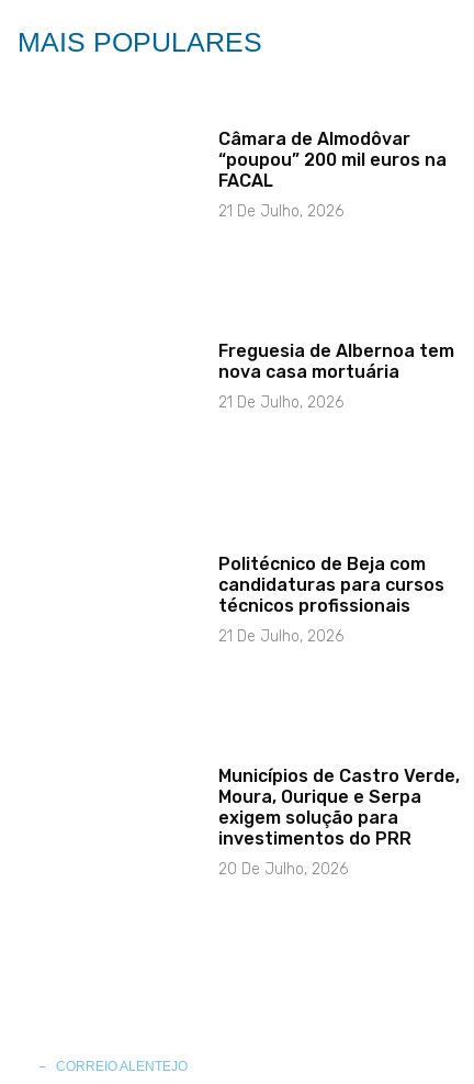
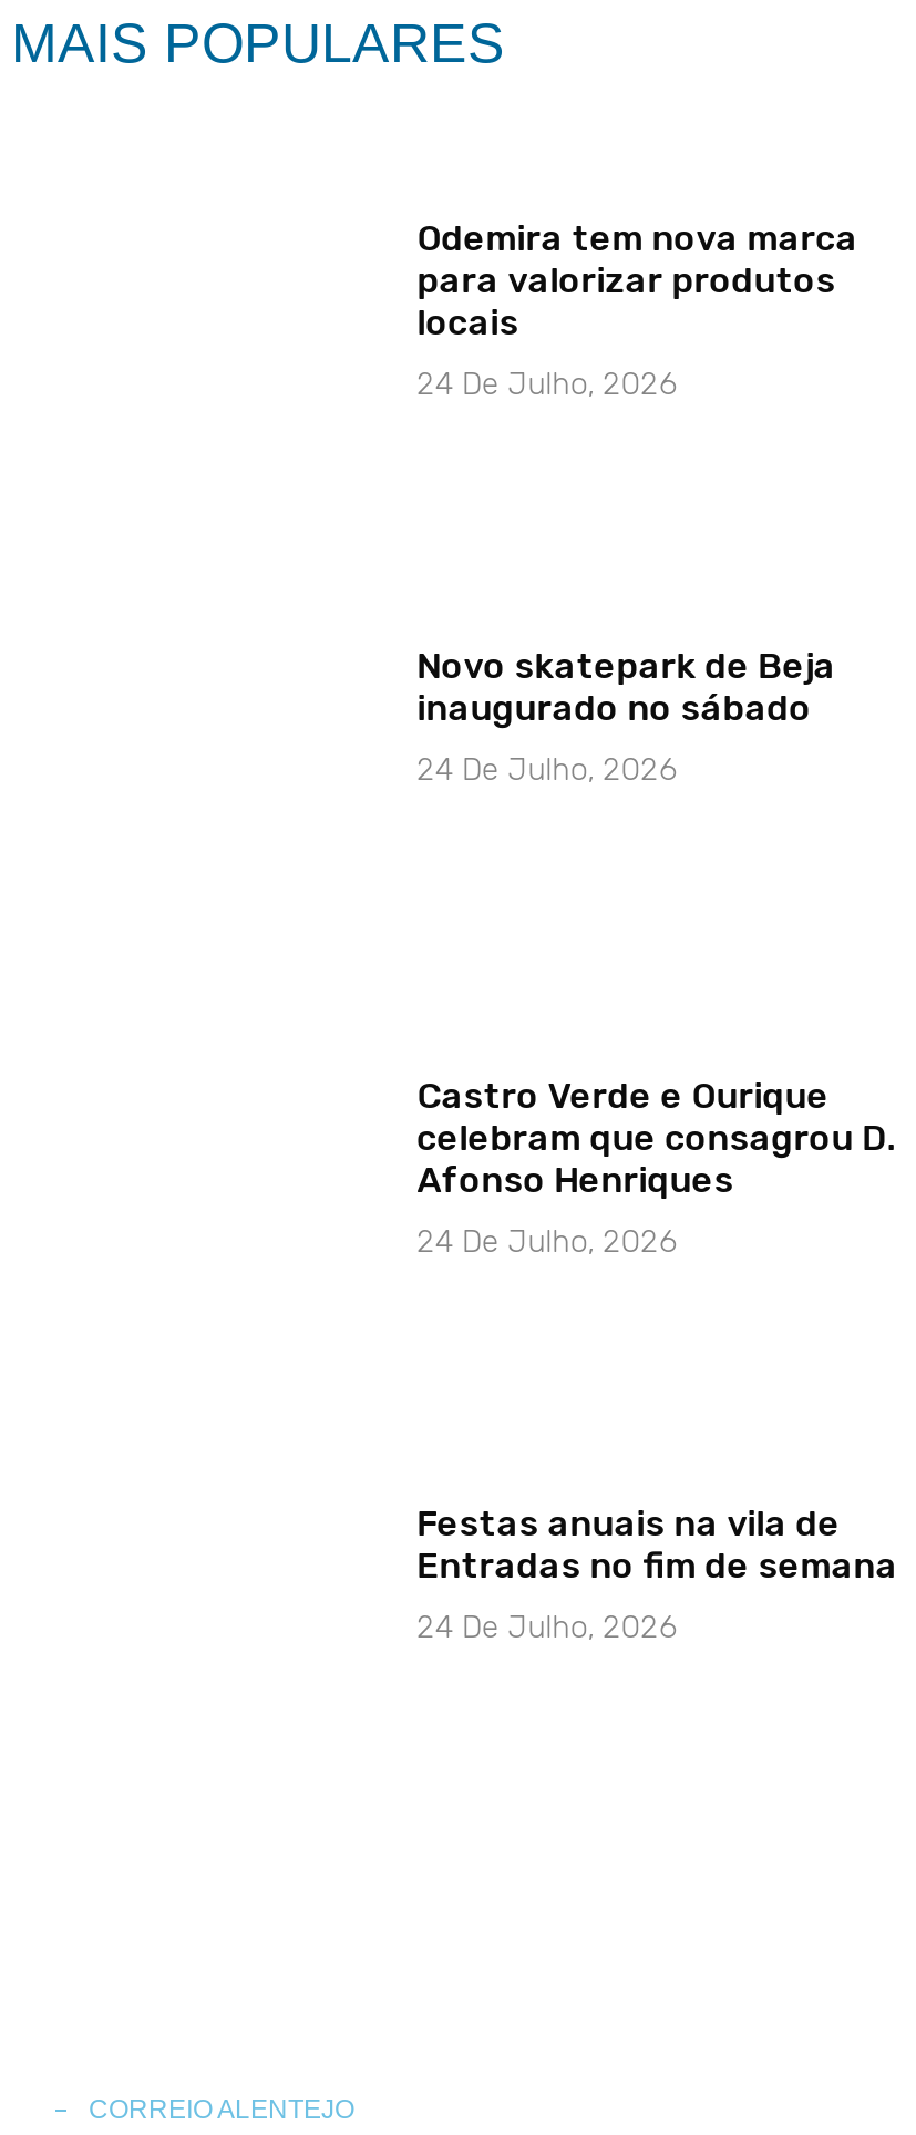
- Câmara de Almodôvar
- “poupou” 200 mil euros na
- FACAL
+ Odemira tem nova marca
+ para valorizar produtos
+ locais

- 21 De Julho, 2026
+ 24 De Julho, 2026

- Freguesia de Albernoa tem
- nova casa mortuária
+ Novo skatepark de Beja
+ inaugurado no sábado

- 21 De Julho, 2026
+ 24 De Julho, 2026

- Politécnico de Beja com
- candidaturas para cursos
- técnicos profissionais
+ Castro Verde e Ourique
+ celebram que consagrou D.
+ Afonso Henriques

- 21 De Julho, 2026
+ 24 De Julho, 2026

- Municípios de Castro Verde,
- Moura, Ourique e Serpa
- exigem solução para
- investimentos do PRR
+ Festas anuais na vila de
+ Entradas no fim de semana

- 20 De Julho, 2026
+ 24 De Julho, 2026
